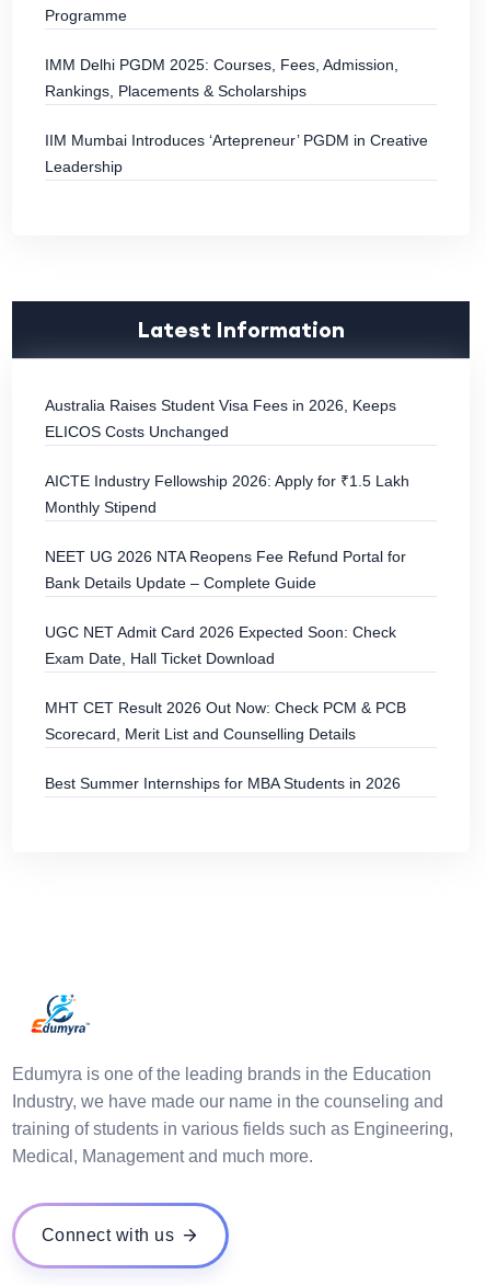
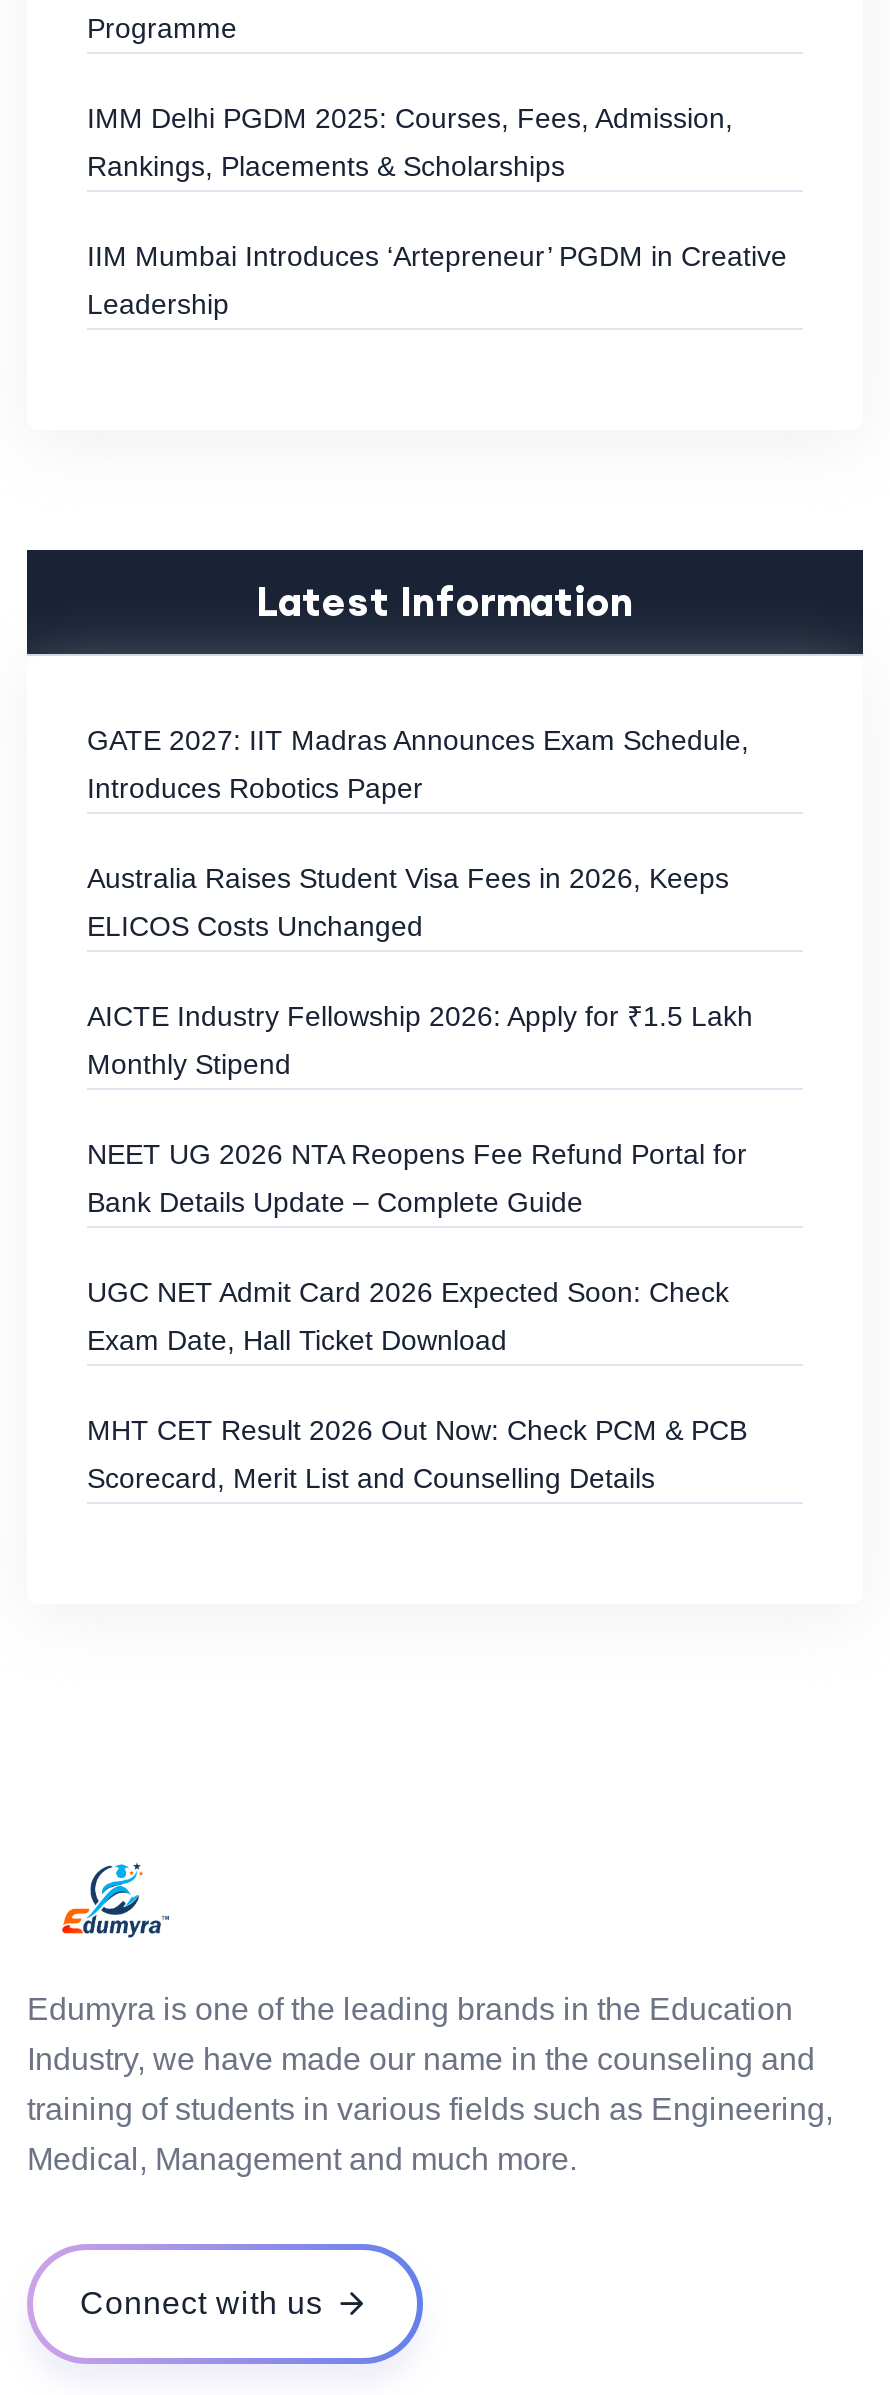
+ GATE 2027: IIT Madras Announces Exam Schedule,
+ Introduces Robotics Paper

moved down: Australia Raises Student Visa Fees in 2026, Keeps | ELICOS Costs Unchanged | AICTE Industry Fellowship 2026: Apply for ₹1.5 Lakh | ... | MHT CET Result 2026 Out Now: Check PCM & PCB | Scorecard, Merit List and Counselling Details

- Best Summer Internships for MBA Students in 2026
